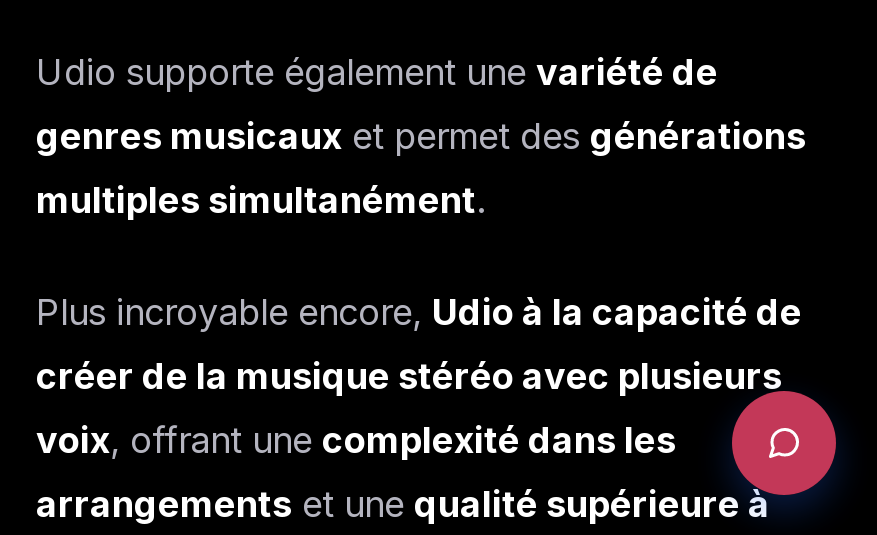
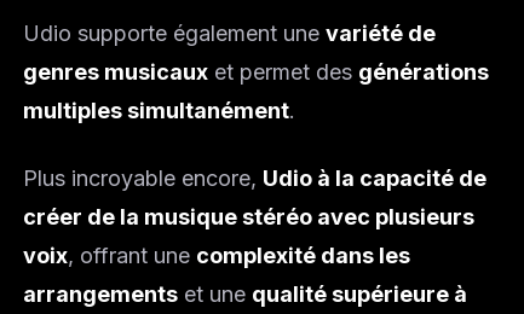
- [image]
